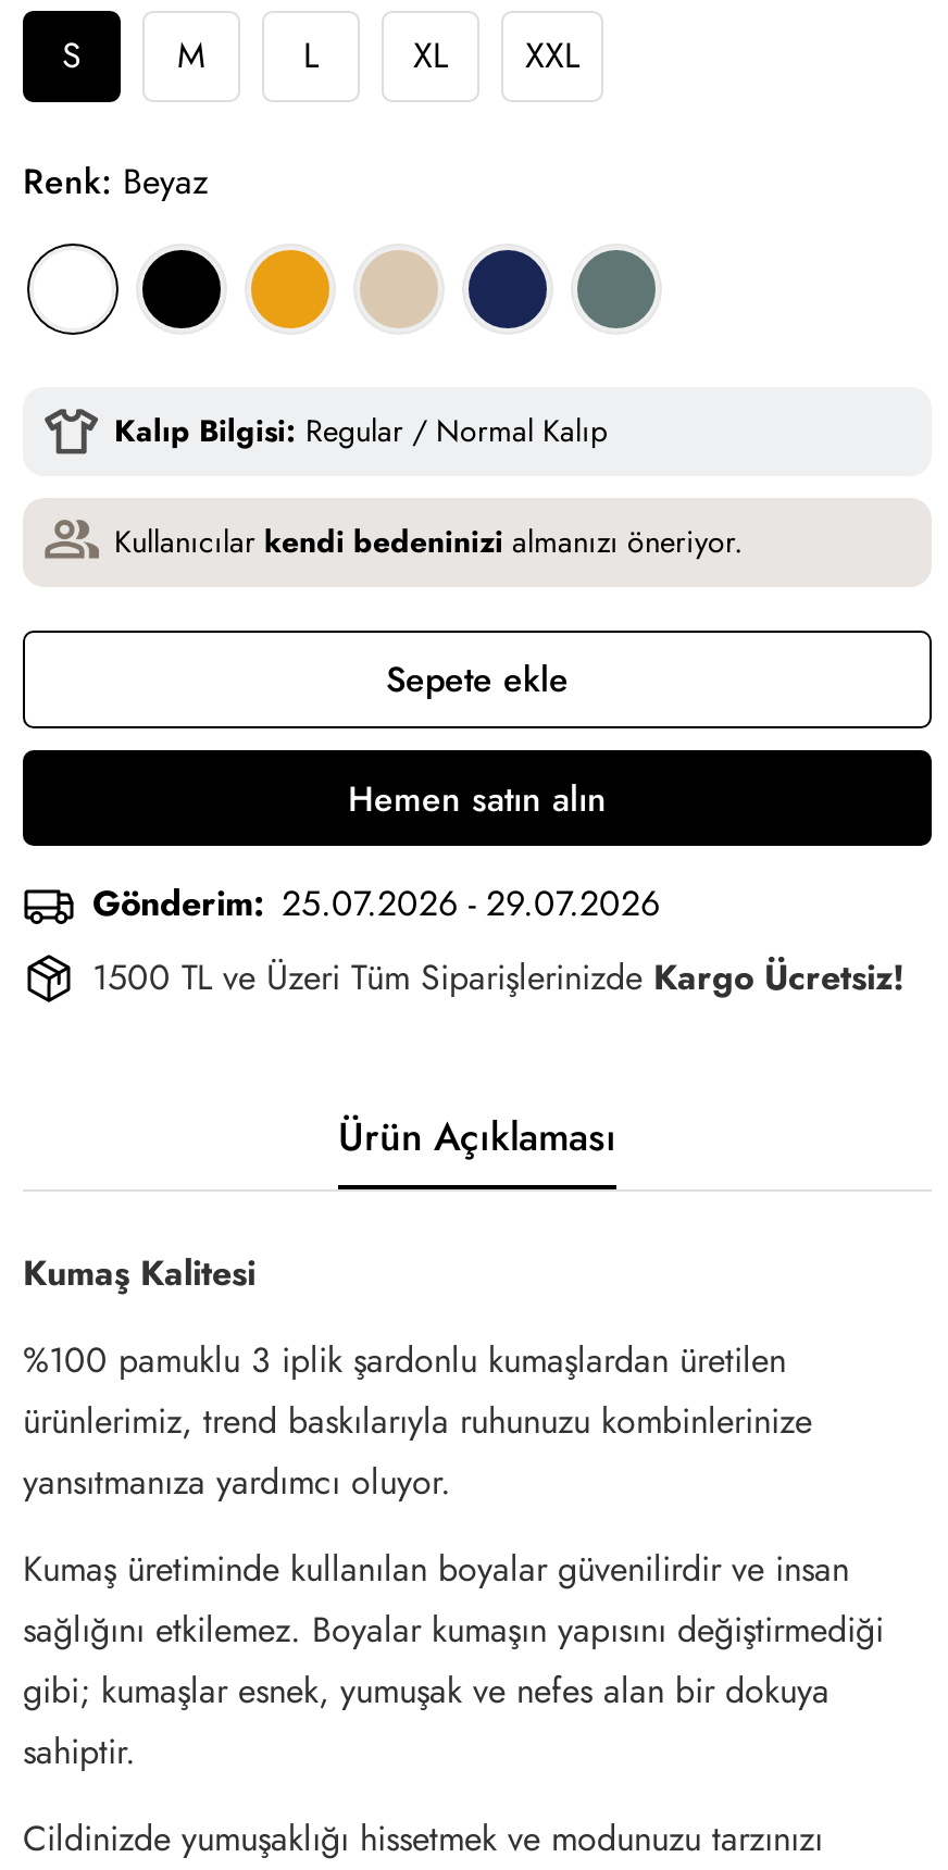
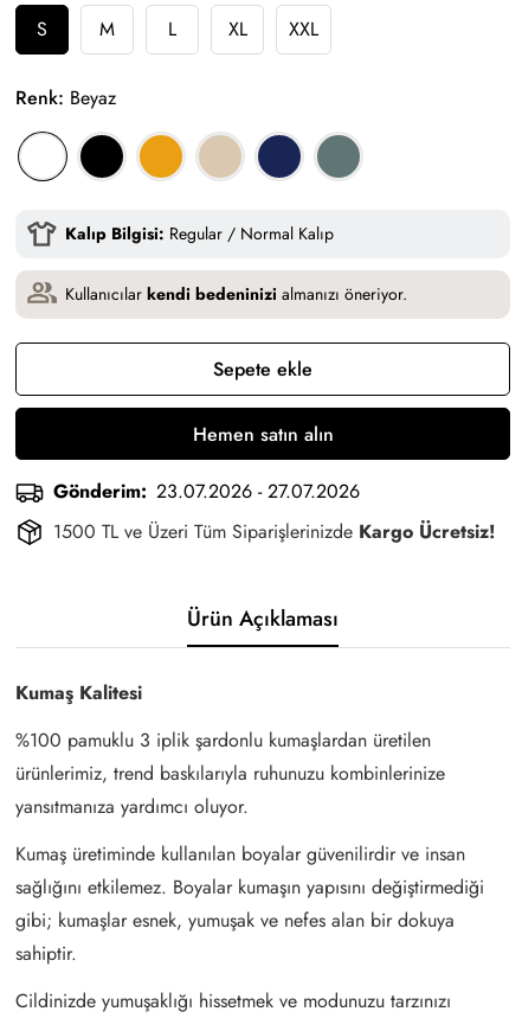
- Gönderim: 25.07.2026 - 29.07.2026
+ Gönderim: 23.07.2026 - 27.07.2026
